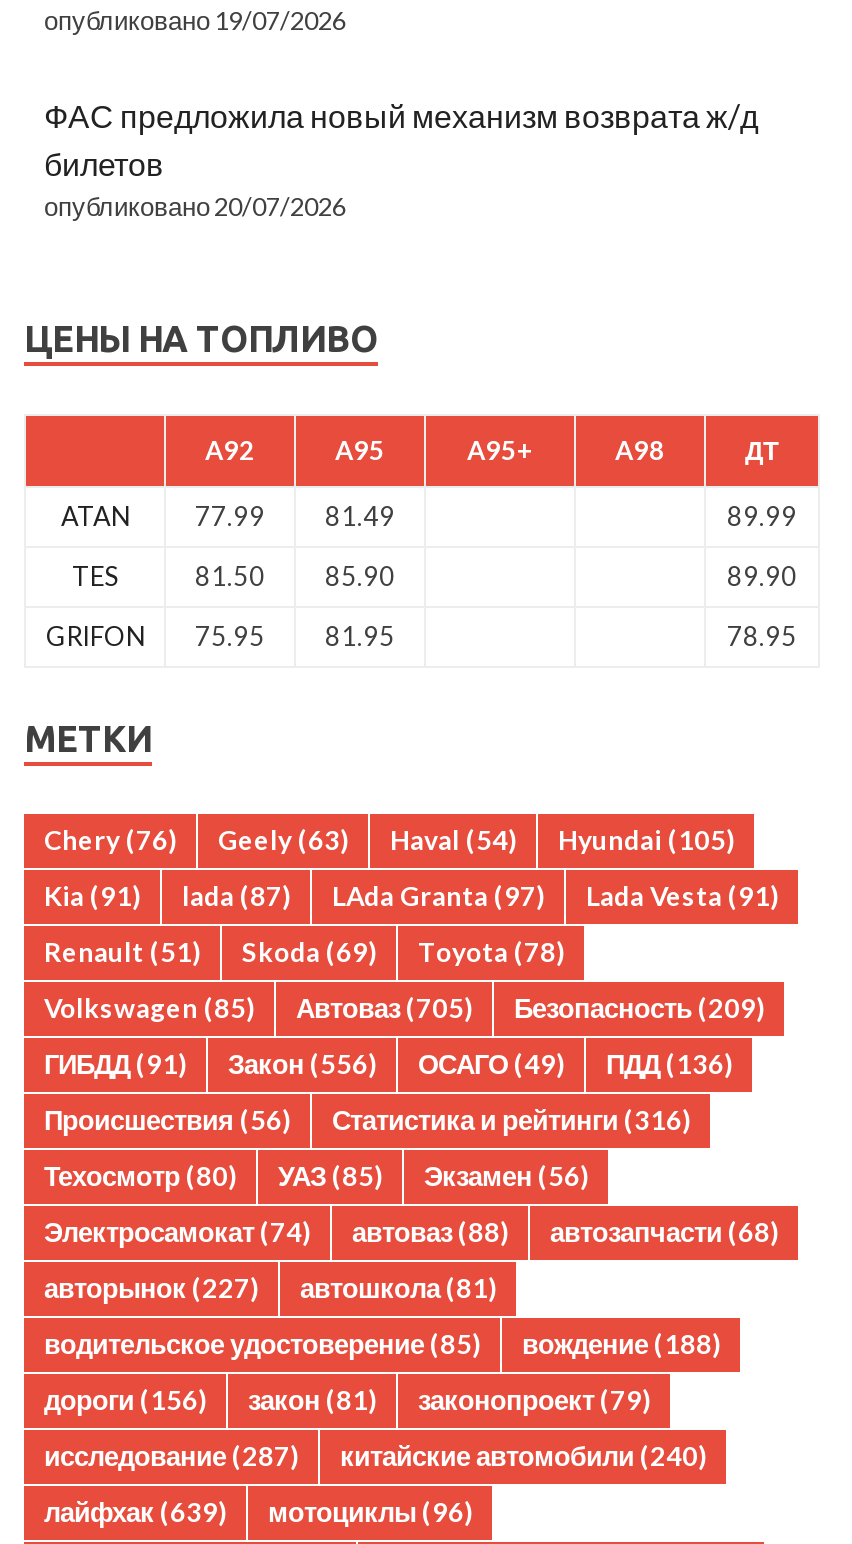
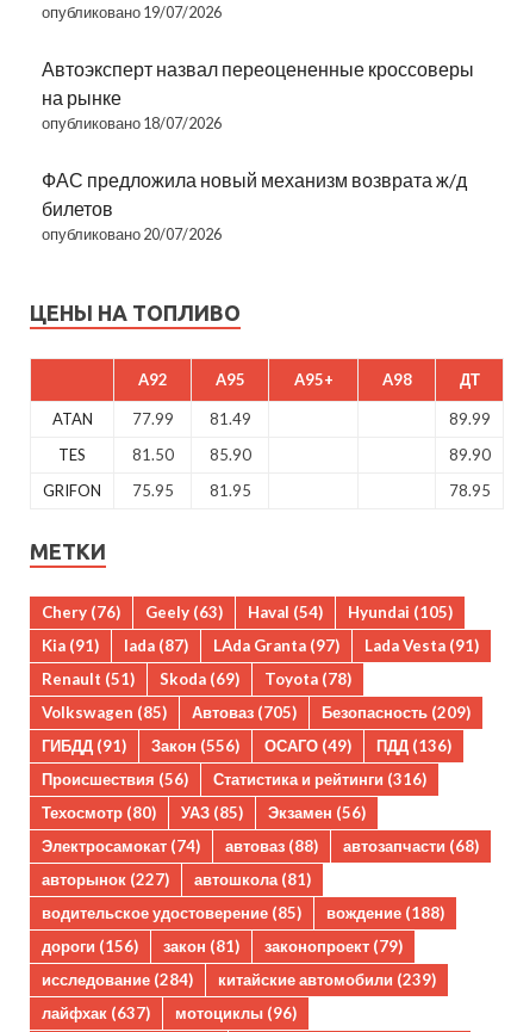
+ Автоэксперт назвал переоцененные кроссоверы
+ на рынке
+ опубликовано 18/07/2026

- исследование (287)
+ исследование (284)

- китайские автомобили (240)
+ китайские автомобили (239)

- лайфхак (639) мотоциклы (96)
+ лайфхак (637) мотоциклы (96)
